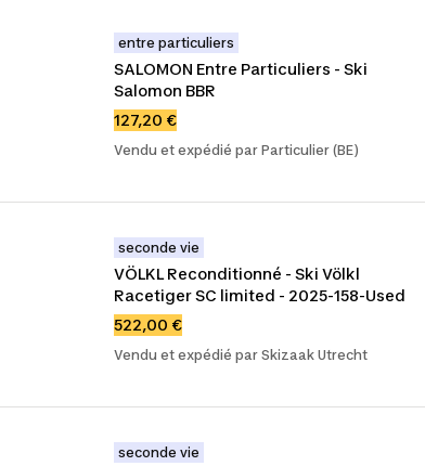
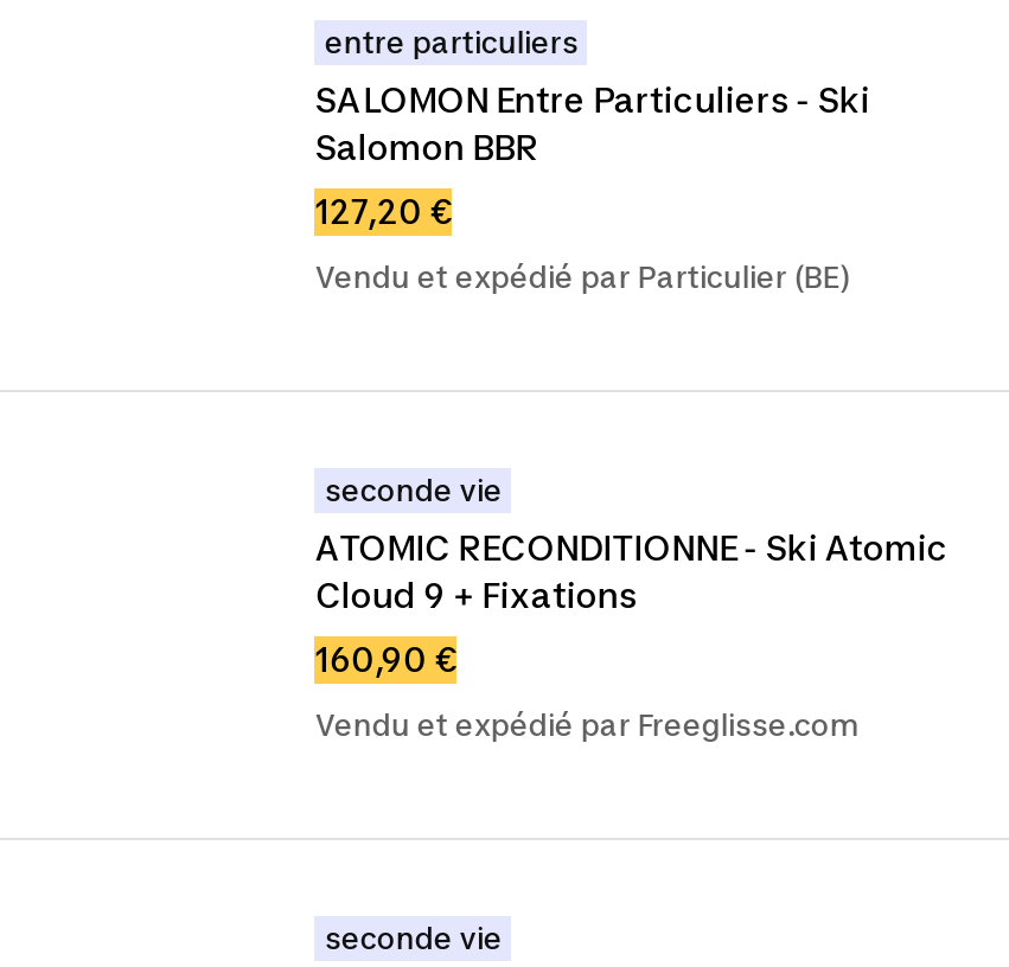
- VÖLKL Reconditionné - Ski Völkl
- Racetiger SC limited - 2025-158-Used
+ ATOMIC RECONDITIONNE - Ski Atomic
+ Cloud 9 + Fixations

- 522,00 €
+ 160,90 €

- Vendu et expédié par Skizaak Utrecht
+ Vendu et expédié par Freeglisse.com
